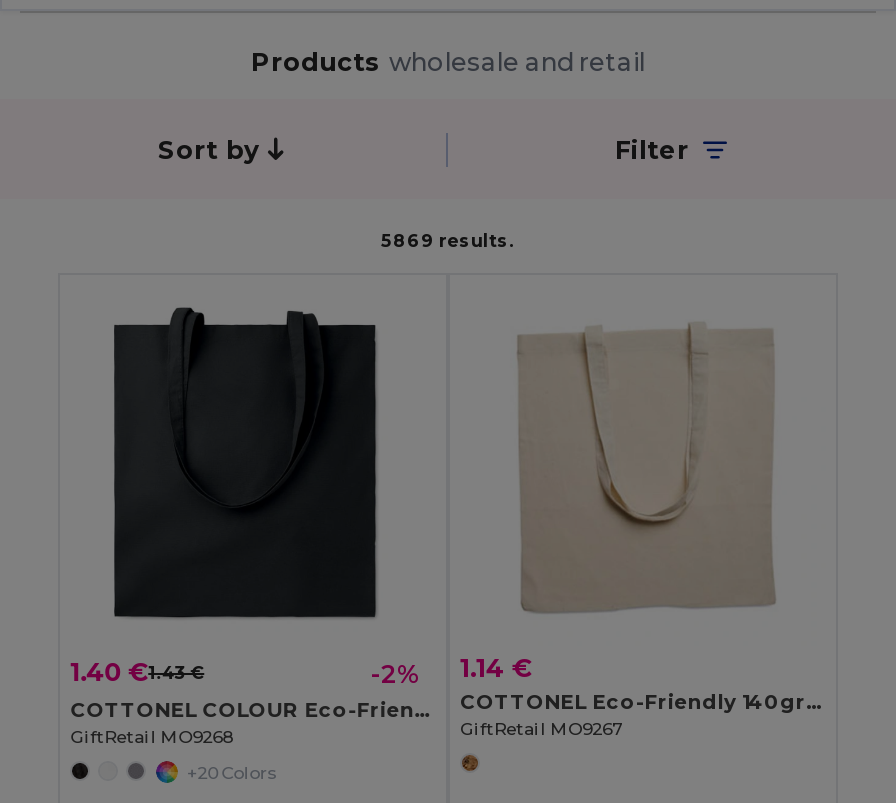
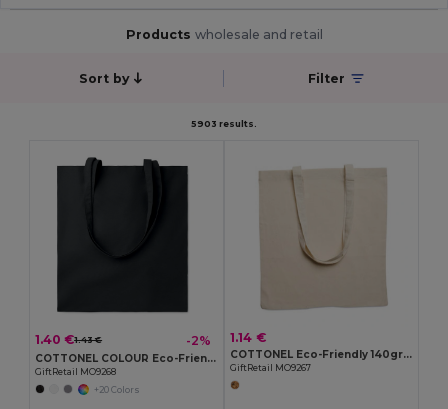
- 5869 results.
+ 5903 results.
